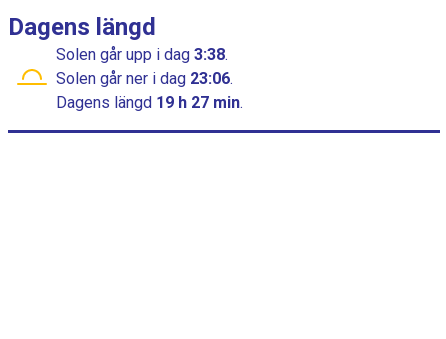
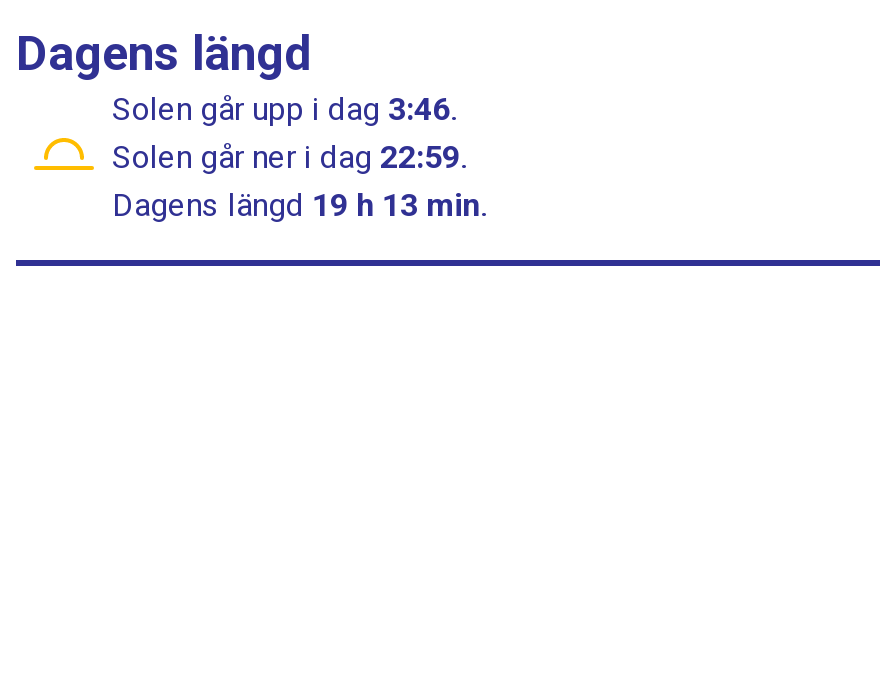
- Solen går upp i dag 3:38.
+ Solen går upp i dag 3:46.

- Solen går ner i dag 23:06.
+ Solen går ner i dag 22:59.

- Dagens längd 19 h 27 min.
+ Dagens längd 19 h 13 min.
